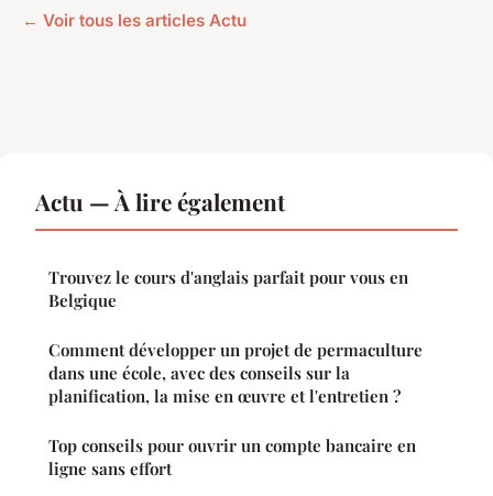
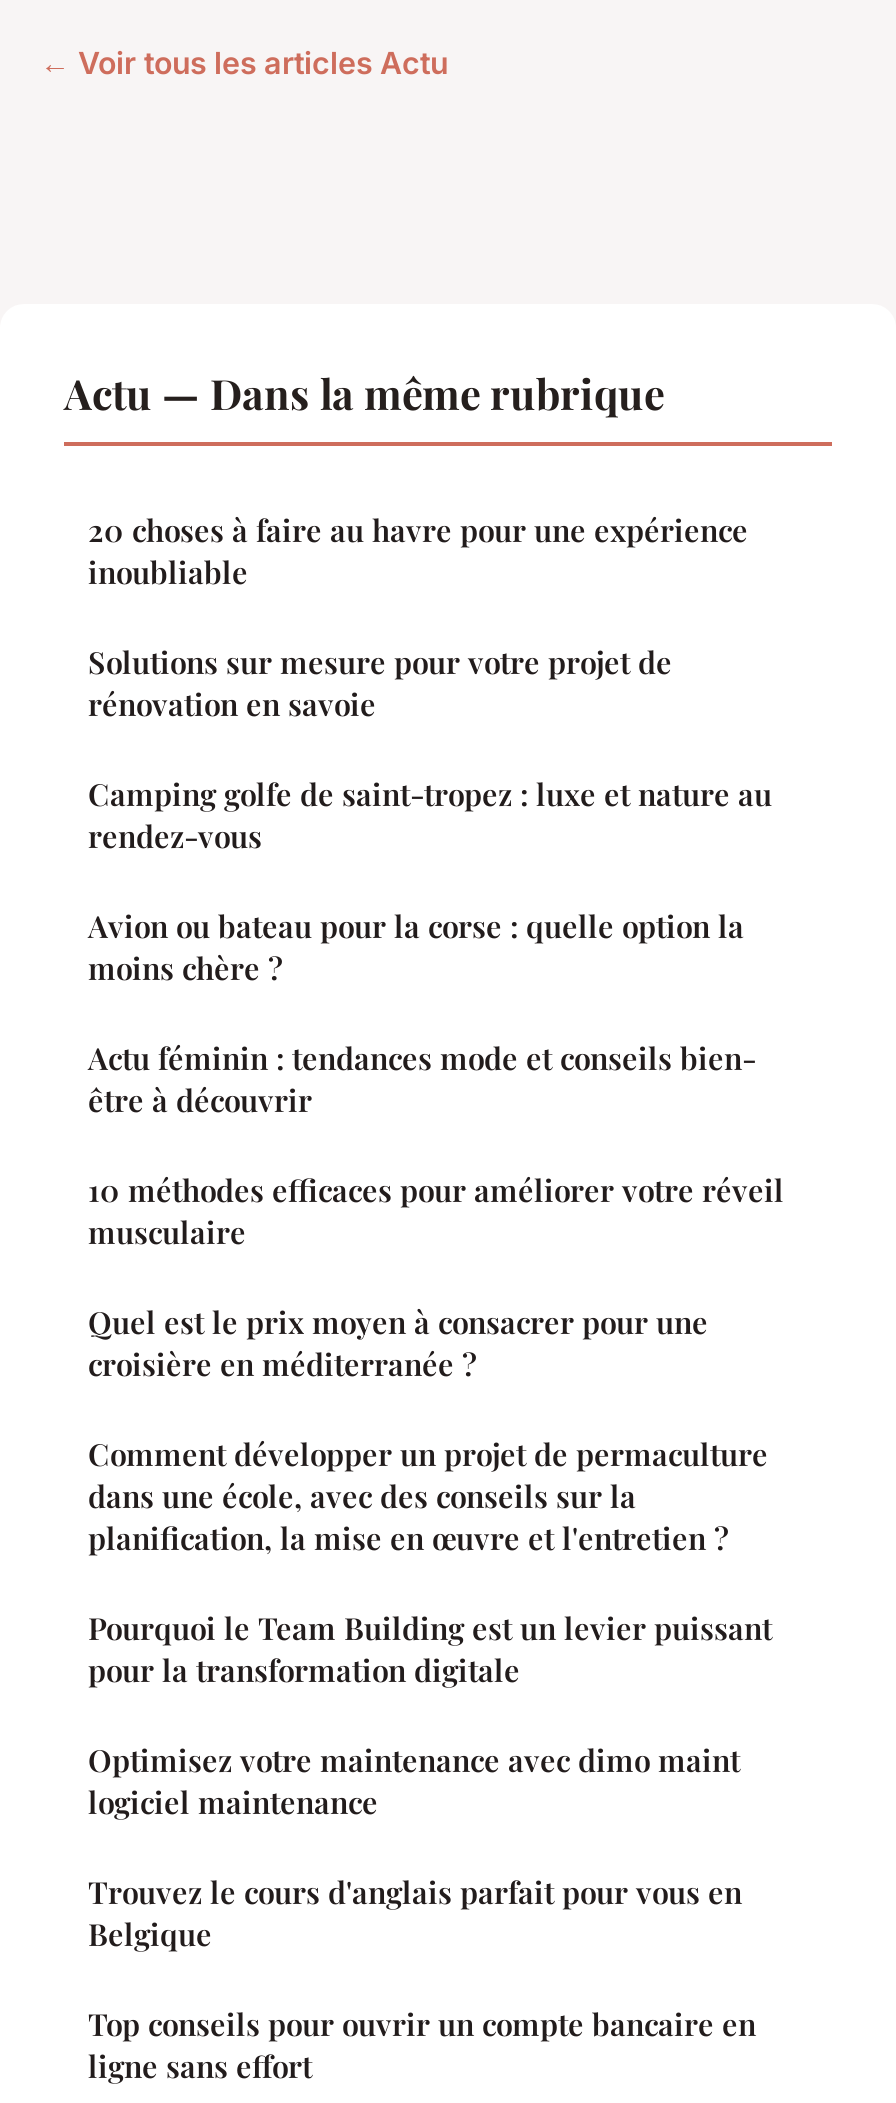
- Actu — À lire également
+ Actu — Dans la même rubrique
+ 20 choses à faire au havre pour une expérience
+ inoubliable
+ Solutions sur mesure pour votre projet de
+ rénovation en savoie
+ Camping golfe de saint-tropez : luxe et nature au
+ rendez-vous
+ Avion ou bateau pour la corse : quelle option la
+ moins chère ?
+ Actu féminin : tendances mode et conseils bien-
+ être à découvrir
+ 10 méthodes efficaces pour améliorer votre réveil
+ musculaire
+ Quel est le prix moyen à consacrer pour une
+ croisière en méditerranée ?

moved down: Trouvez le cours d'anglais parfait pour vous en | Belgique

+ Pourquoi le Team Building est un levier puissant
+ pour la transformation digitale
+ Optimisez votre maintenance avec dimo maint
+ logiciel maintenance
